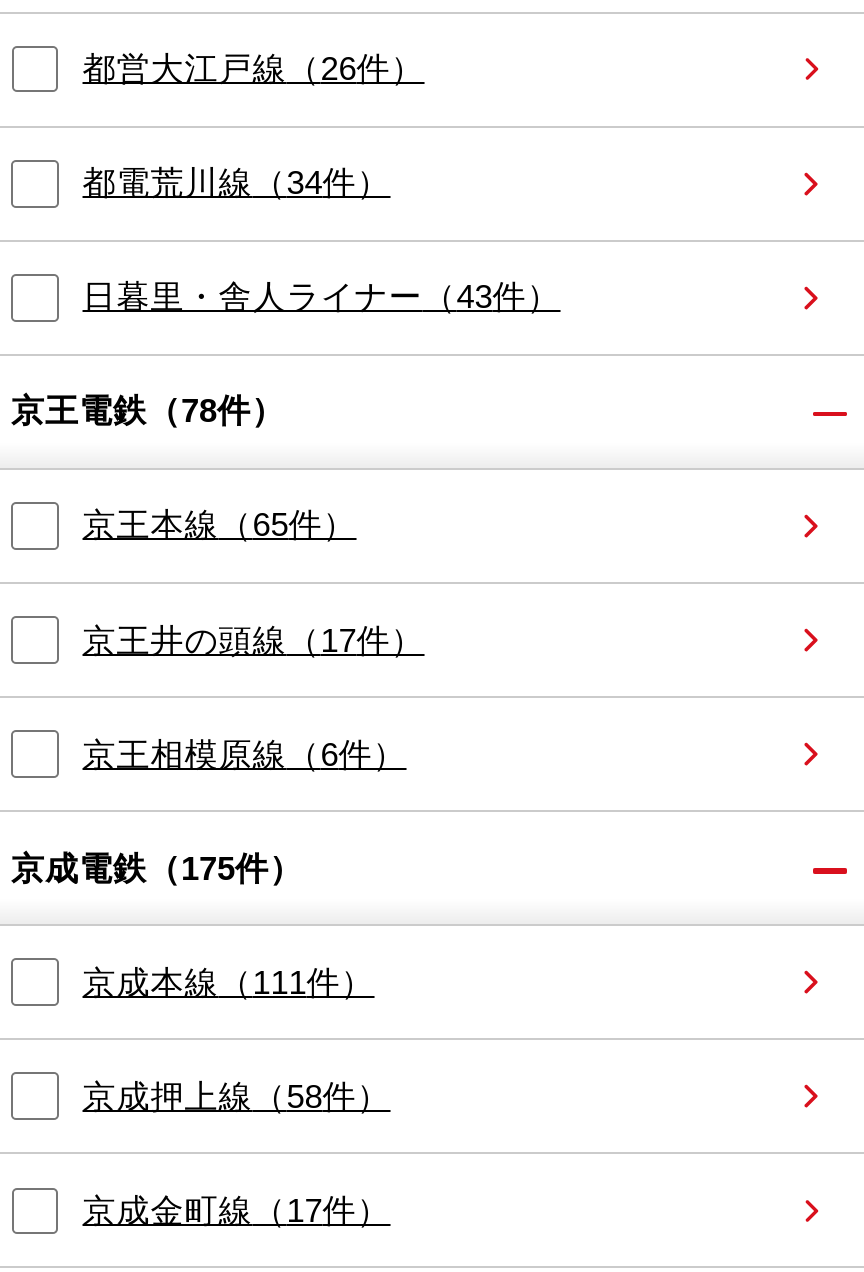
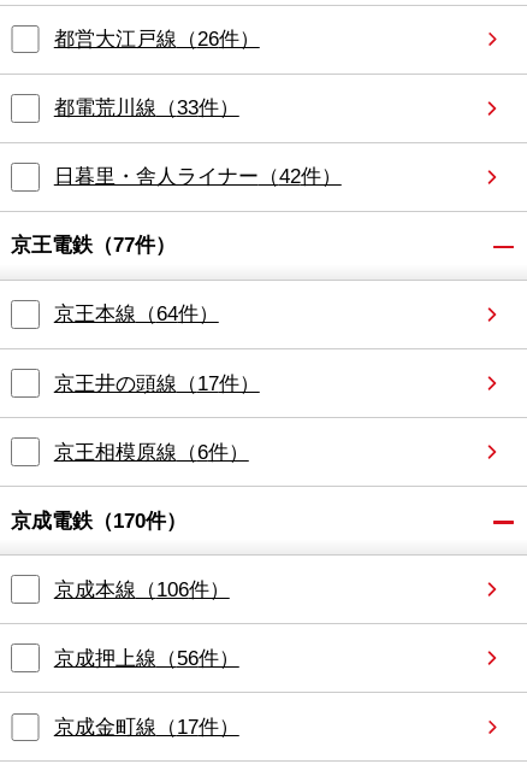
- 都電荒川線（34件）
+ 都電荒川線（33件）

- 日暮里・舎人ライナー（43件）
+ 日暮里・舎人ライナー（42件）

- 京王電鉄（78件）
+ 京王電鉄（77件）

- 京王本線（65件）
+ 京王本線（64件）

- 京成電鉄（175件）
+ 京成電鉄（170件）

- 京成本線（111件）
+ 京成本線（106件）

- 京成押上線（58件）
+ 京成押上線（56件）
